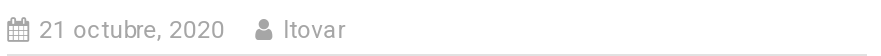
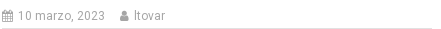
- 21 octubre, 2020
+ 10 marzo, 2023
